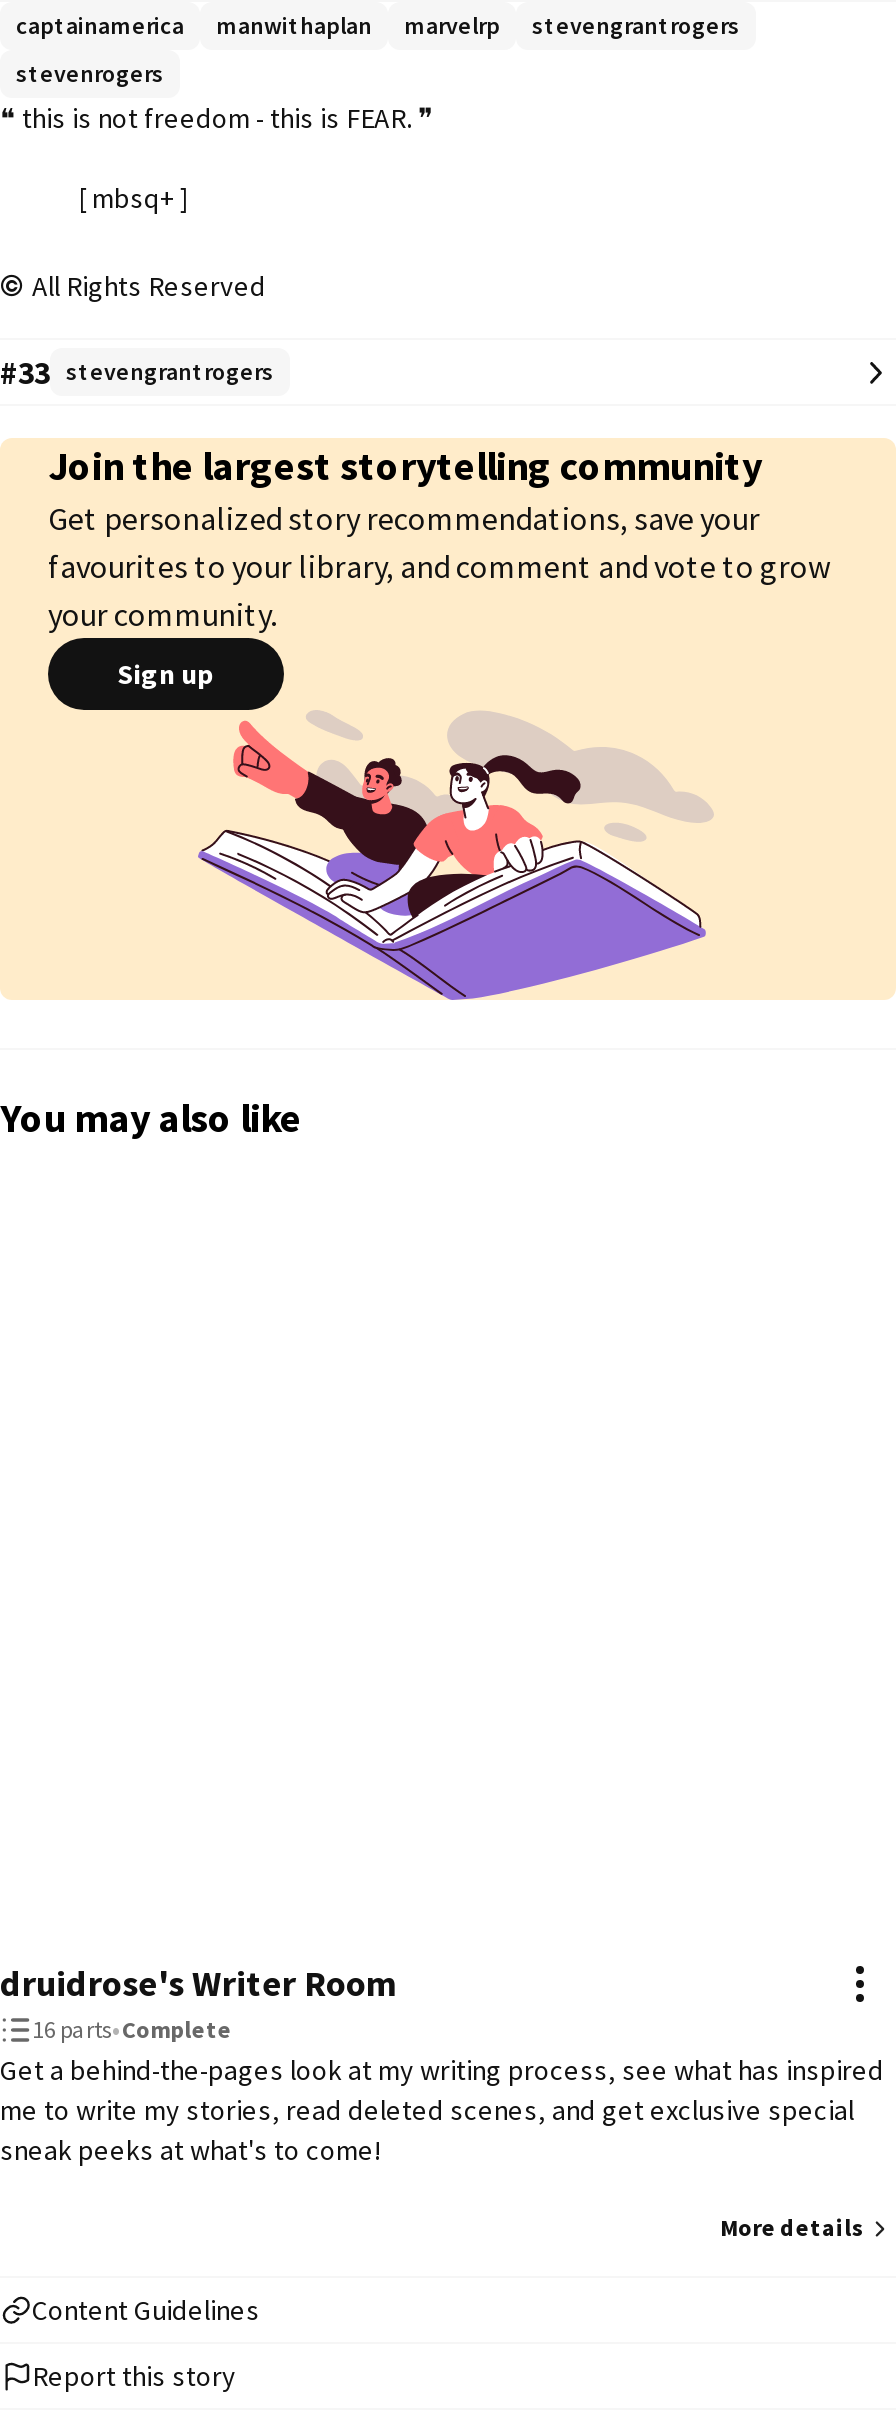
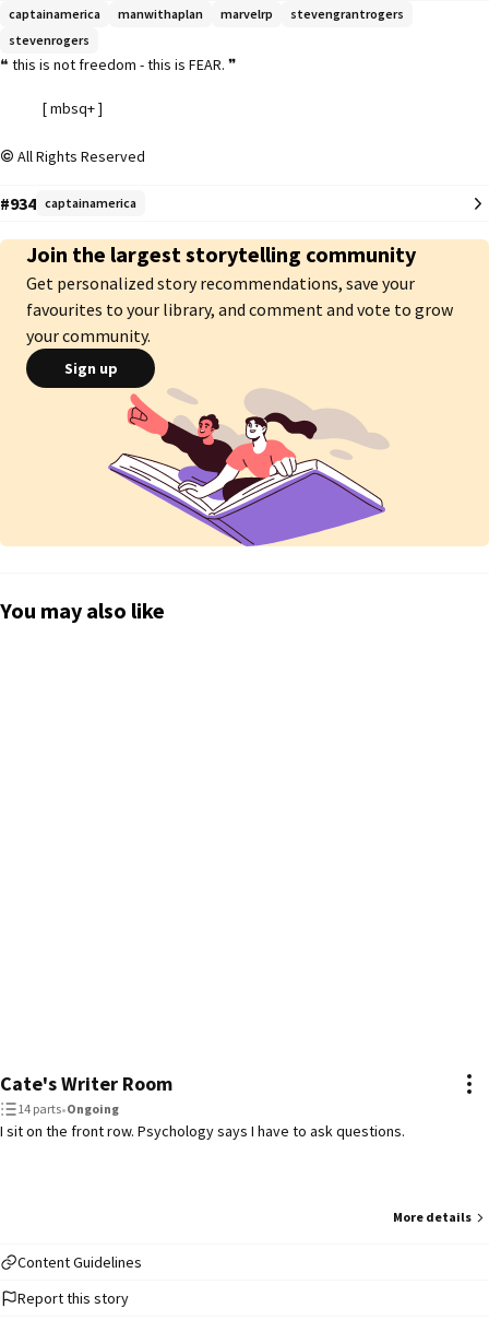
- #33 stevengrantrogers
+ #934 captainamerica

- druidrose's Writer Room
- 16 parts•Complete
- Get a behind-the-pages look at my writing process, see what has inspired
- me to write my stories, read deleted scenes, and get exclusive special
- sneak peeks at what's to come!
+ Cate's Writer Room
+ 14 parts•Ongoing
+ I sit on the front row. Psychology says I have to ask questions.
